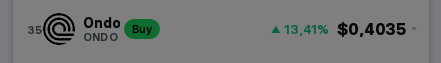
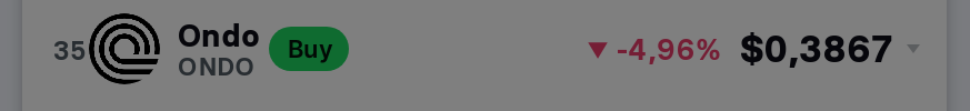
- 13,41%
+ -4,96%

- $0,4035
+ $0,3867
